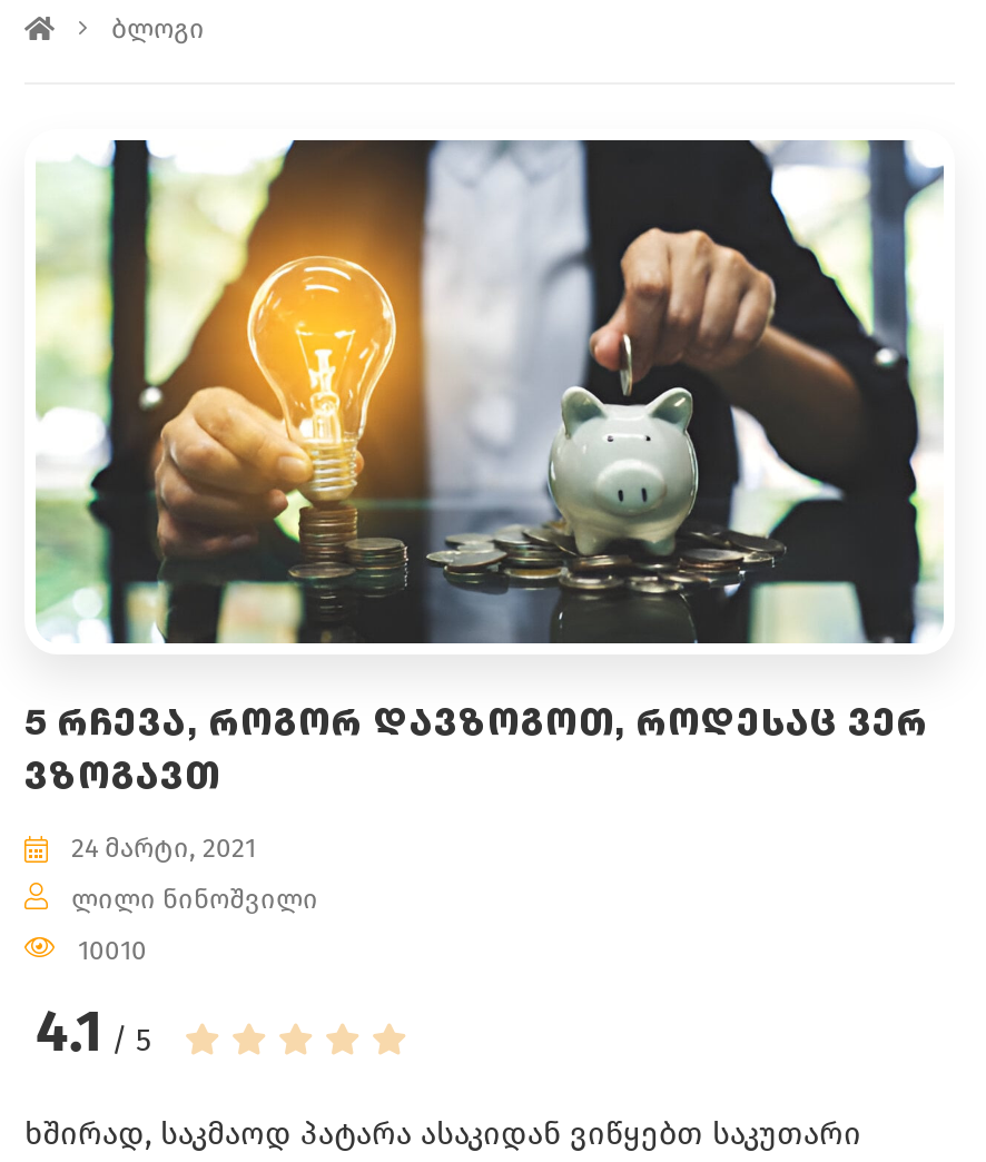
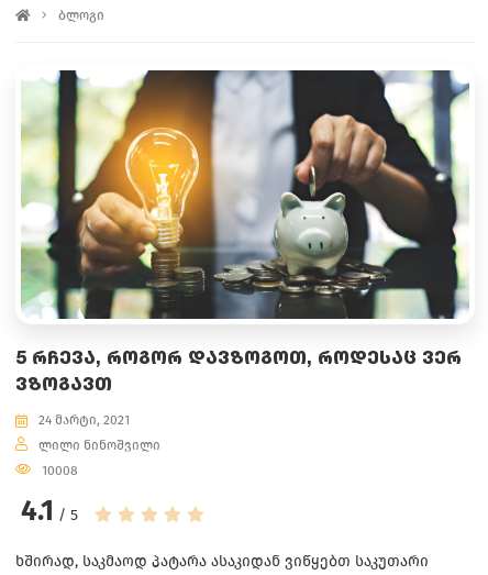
- 10010
+ 10008
